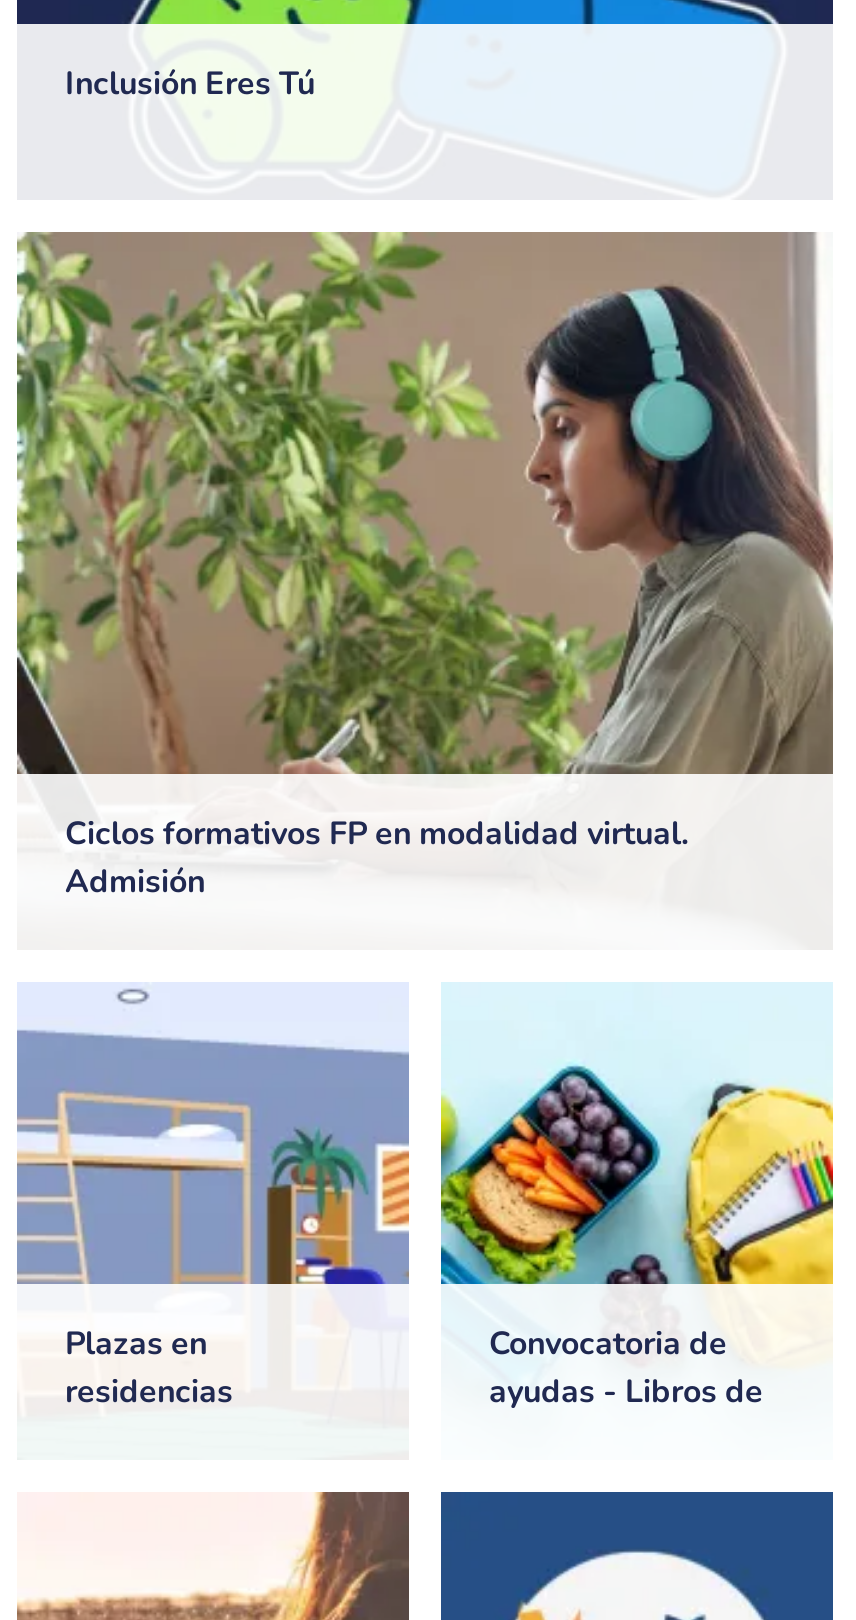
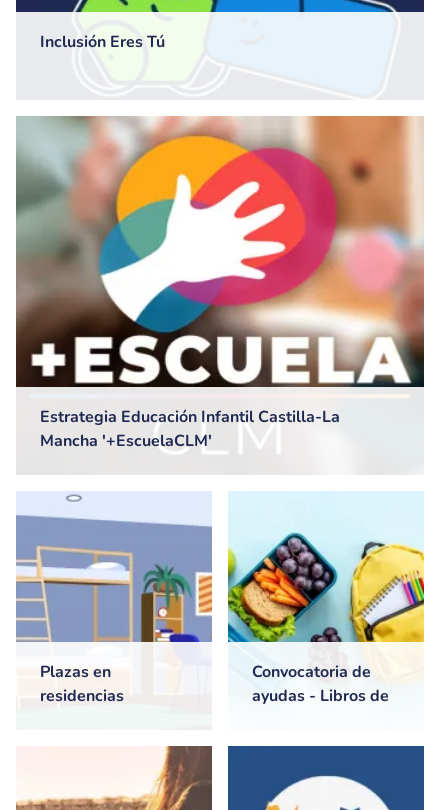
- [image]
- Ciclos formativos FP en modalidad virtual.
- Admisión
+ [image]
+ Estrategia Educación Infantil Castilla-La
+ Mancha '+EscuelaCLM'
